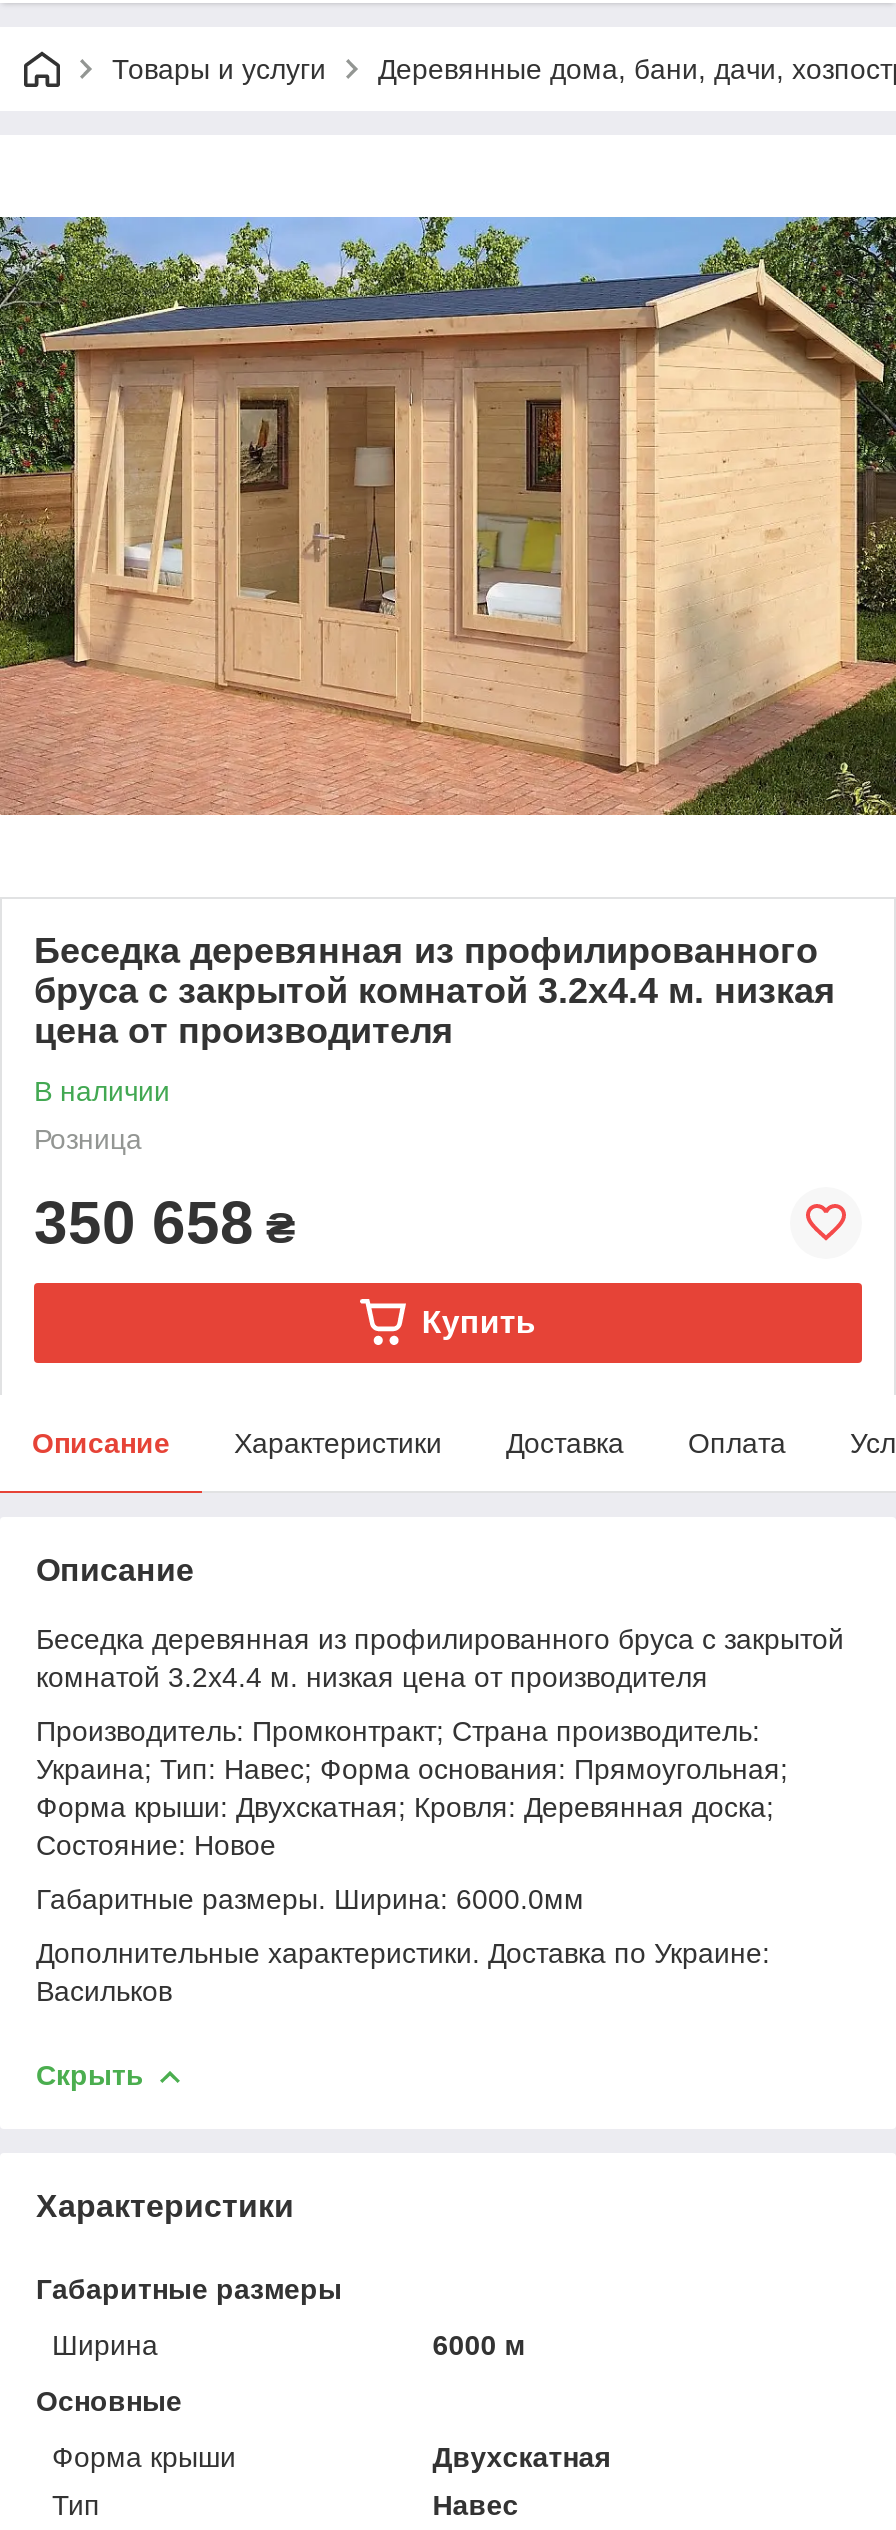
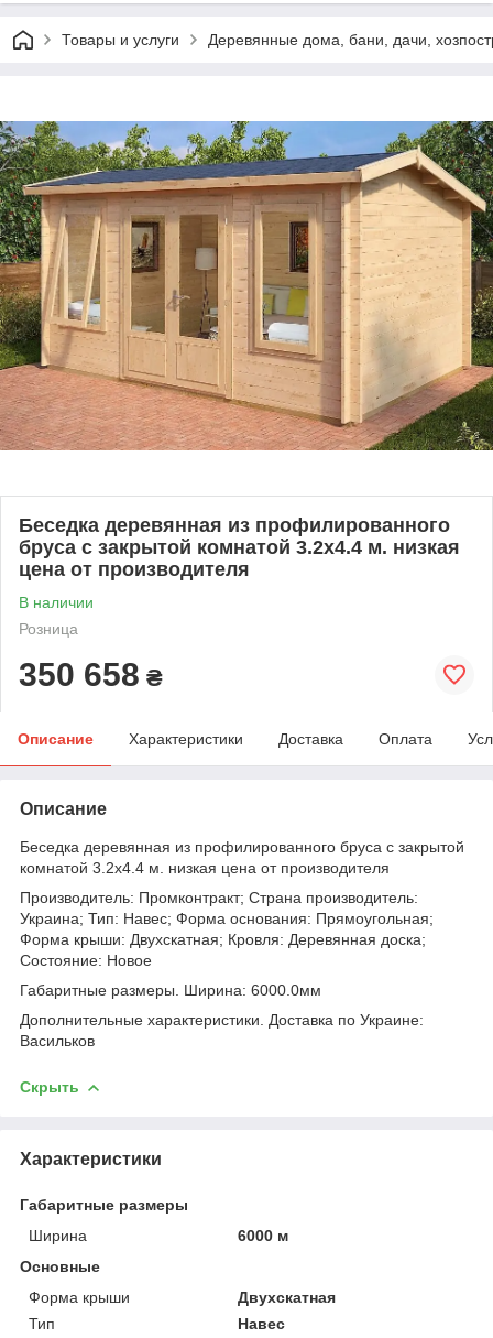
- Купить
